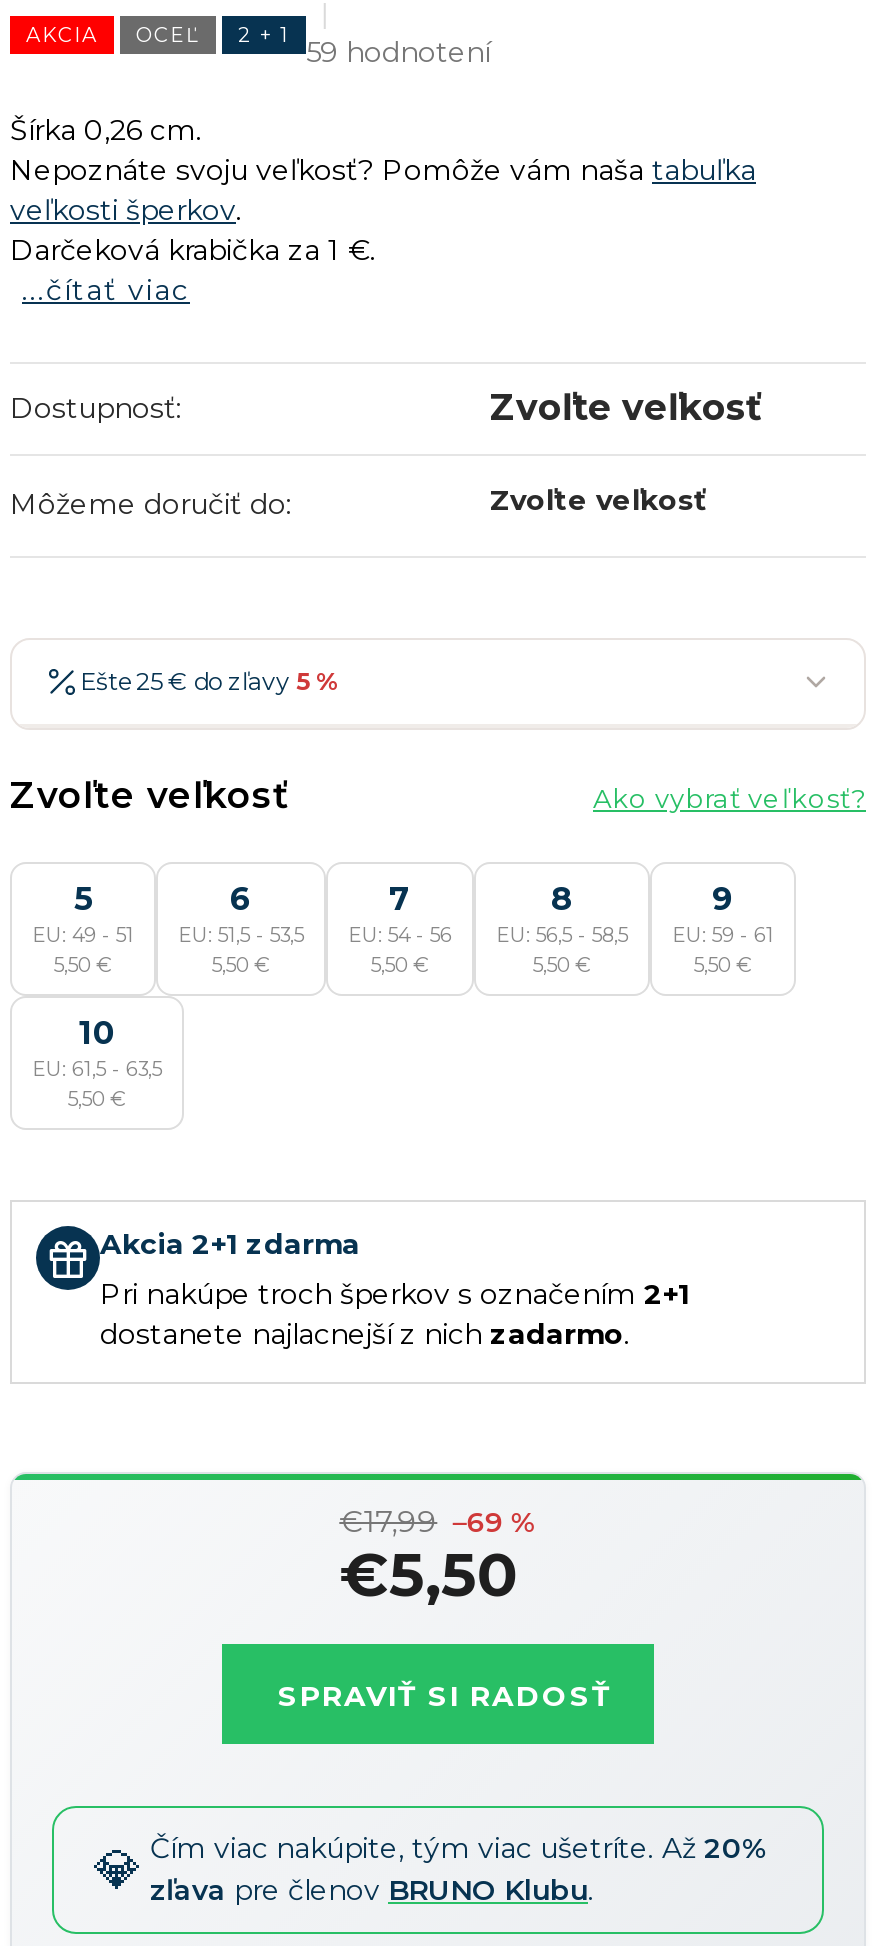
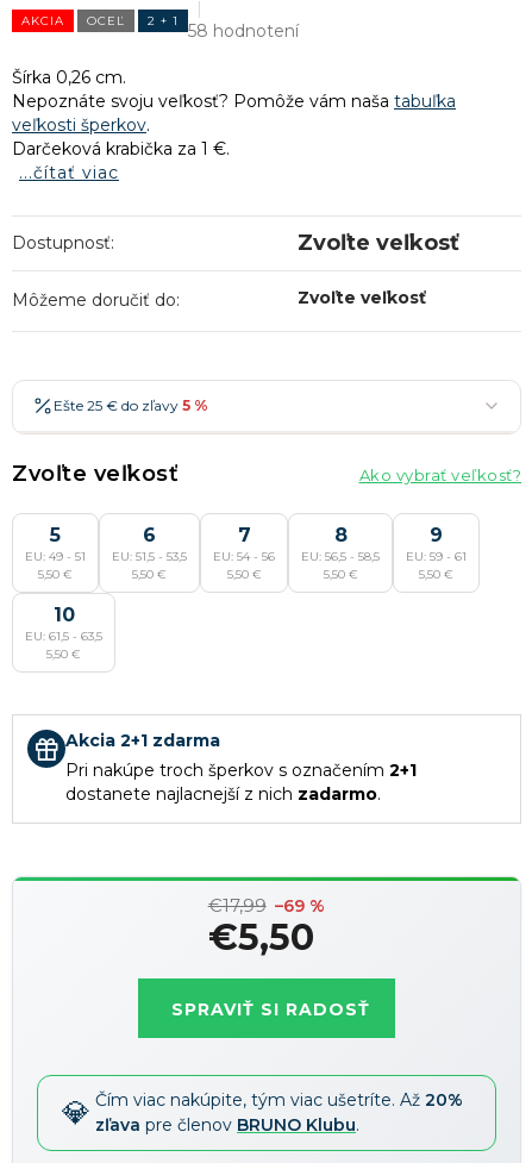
- AKCIA OCEĽ 2 + 1 59 hodnotení
+ AKCIA OCEĽ 2 + 1 58 hodnotení
